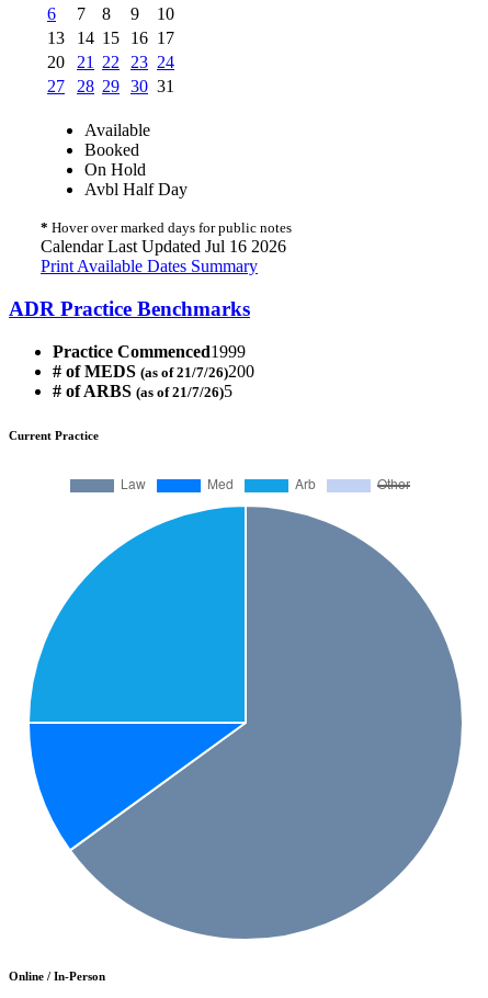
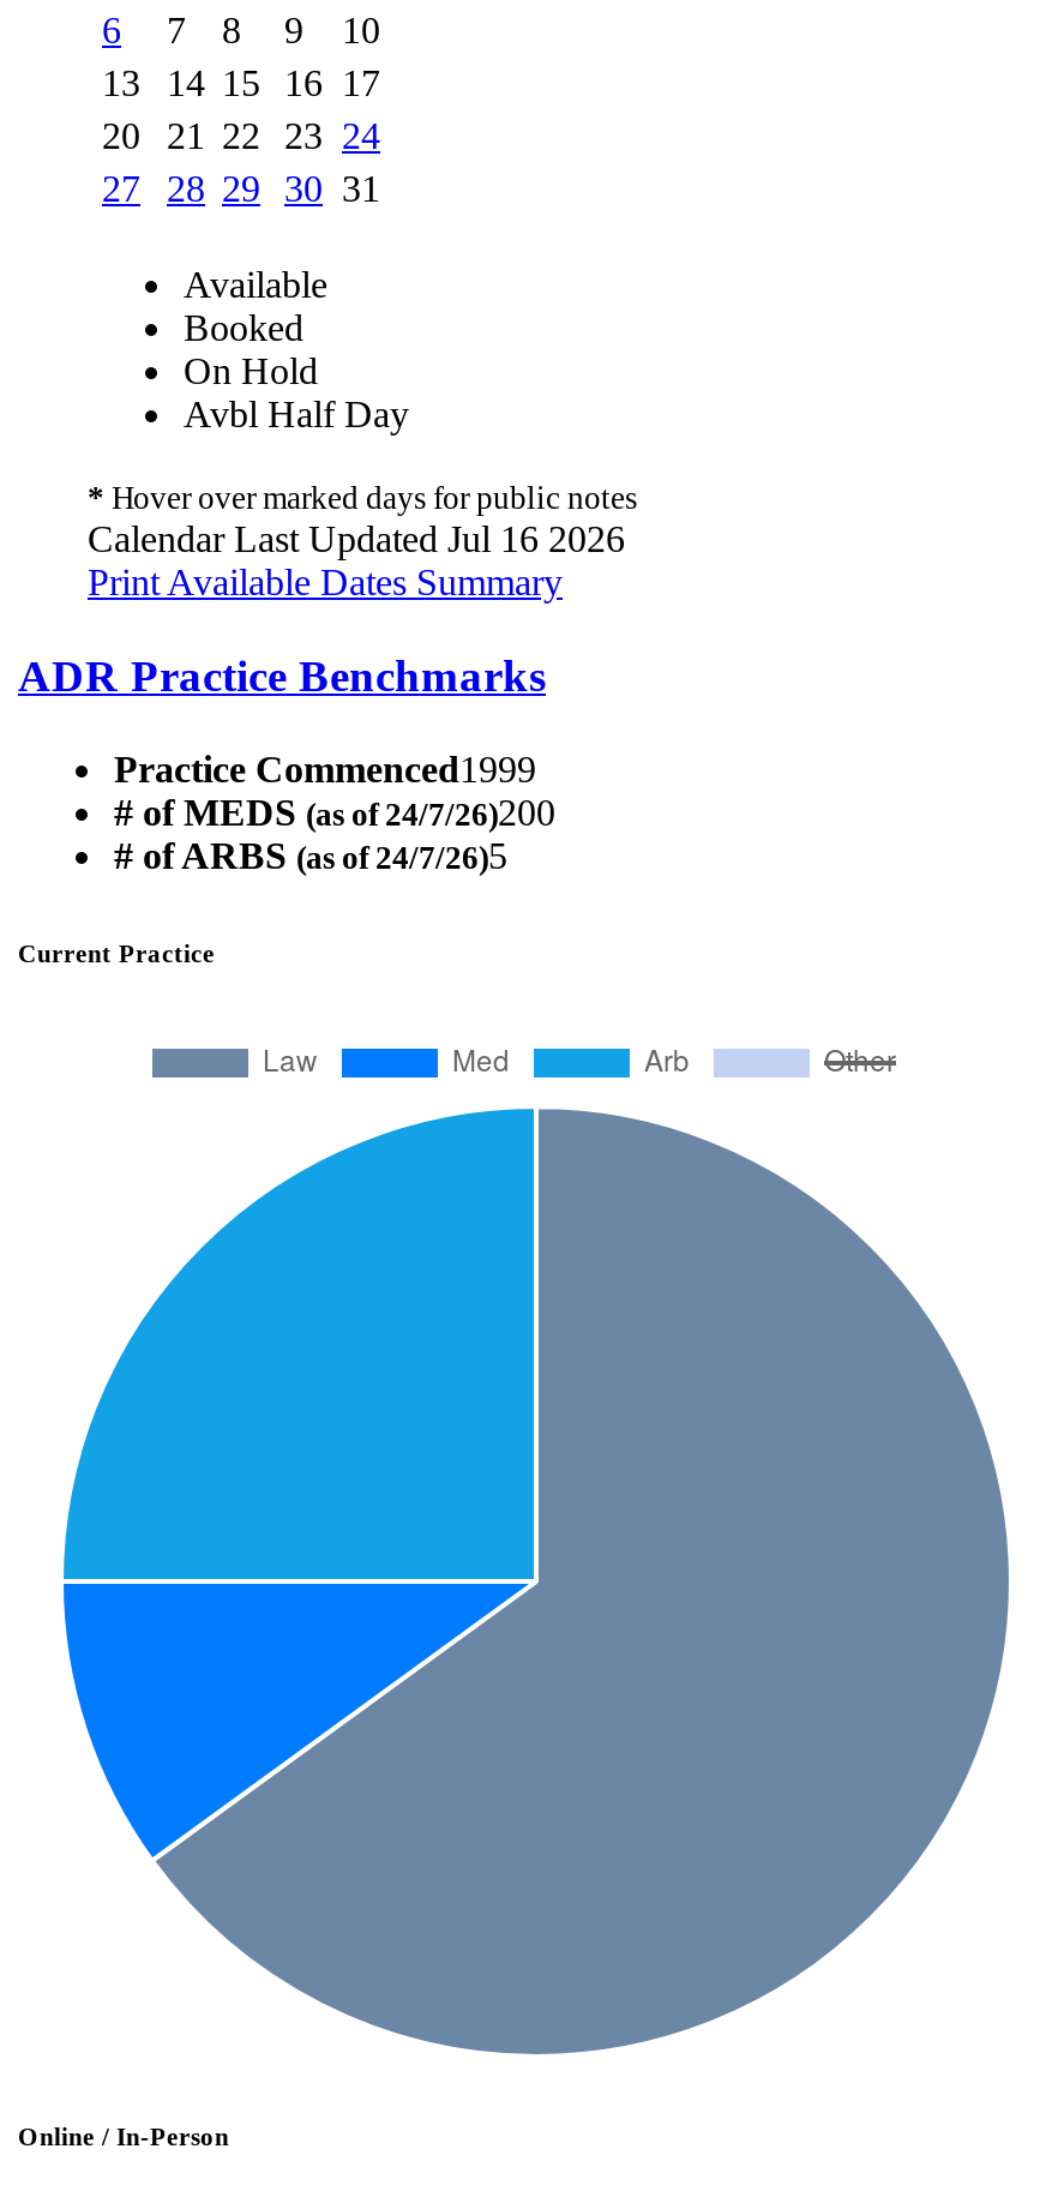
- # of MEDS (as of 21/7/26)200
+ # of MEDS (as of 24/7/26)200

- # of ARBS (as of 21/7/26)5
+ # of ARBS (as of 24/7/26)5
